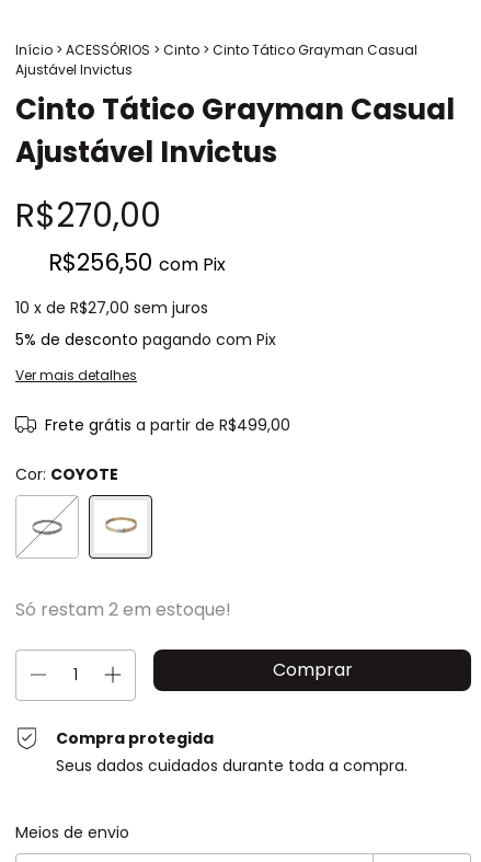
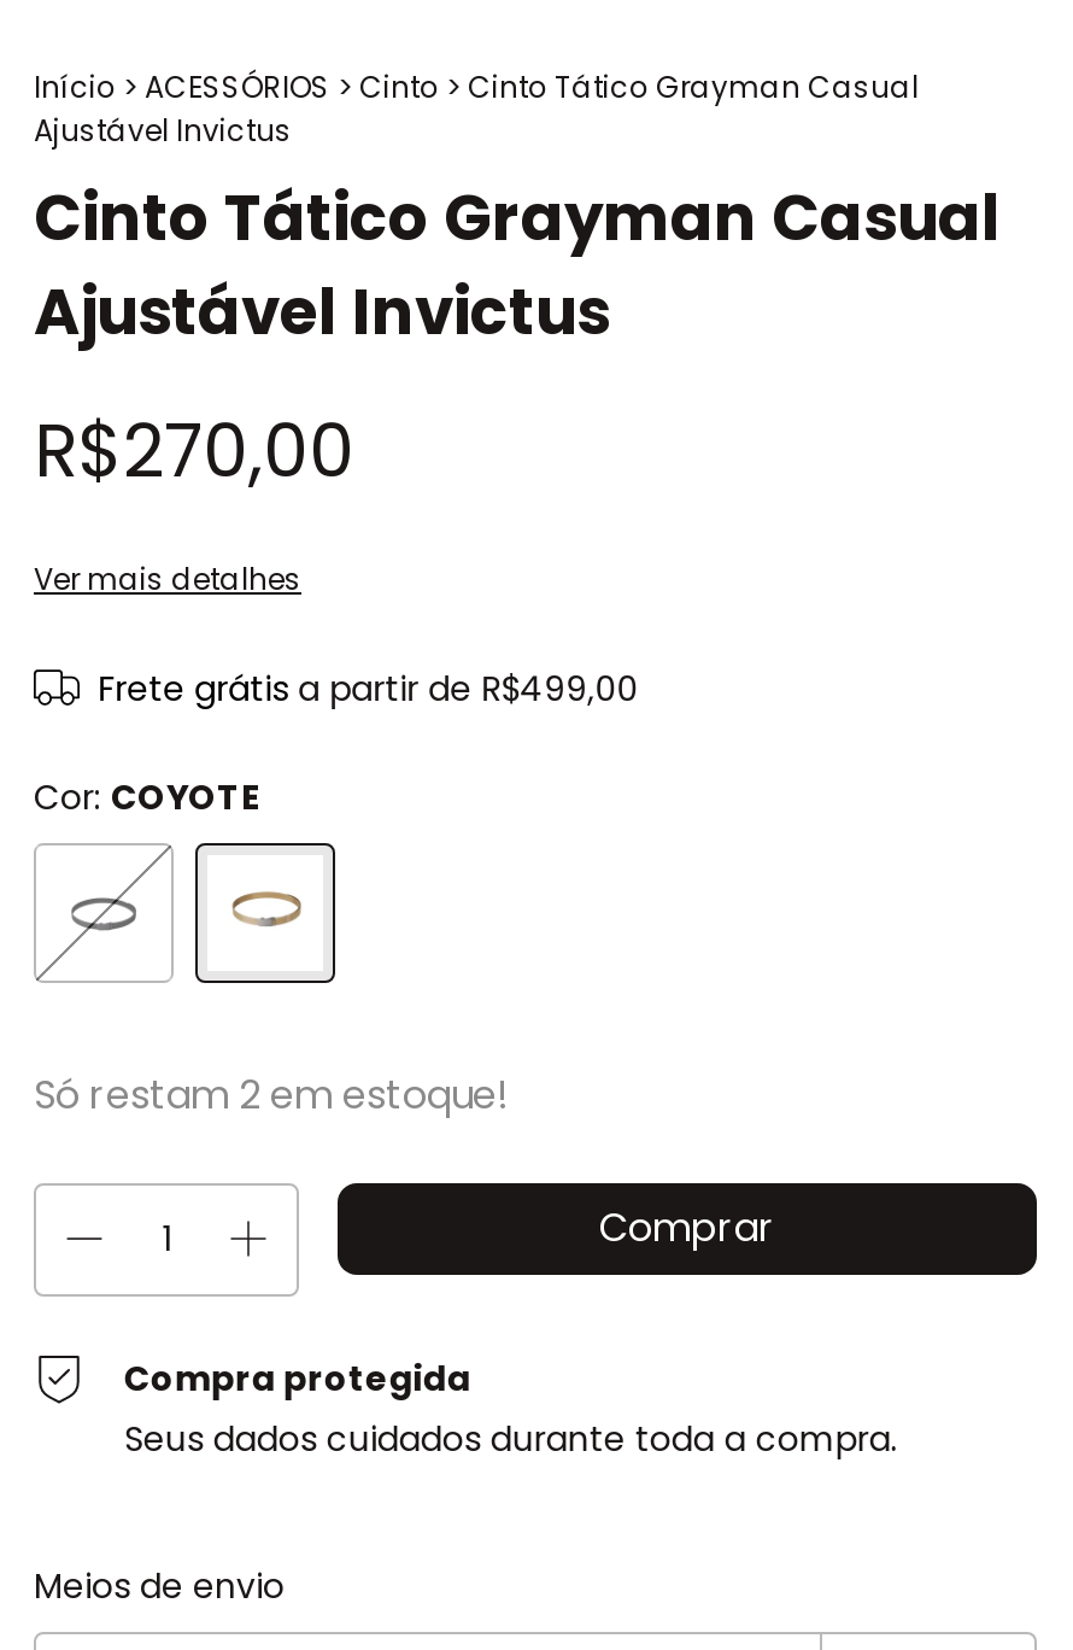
- R$256,50 com Pix
- 10 x de R$27,00 sem juros
- 5% de desconto pagando com Pix
